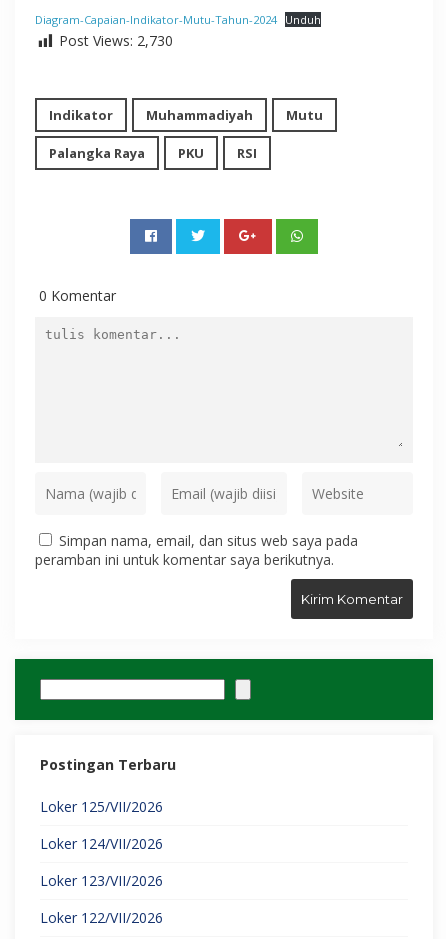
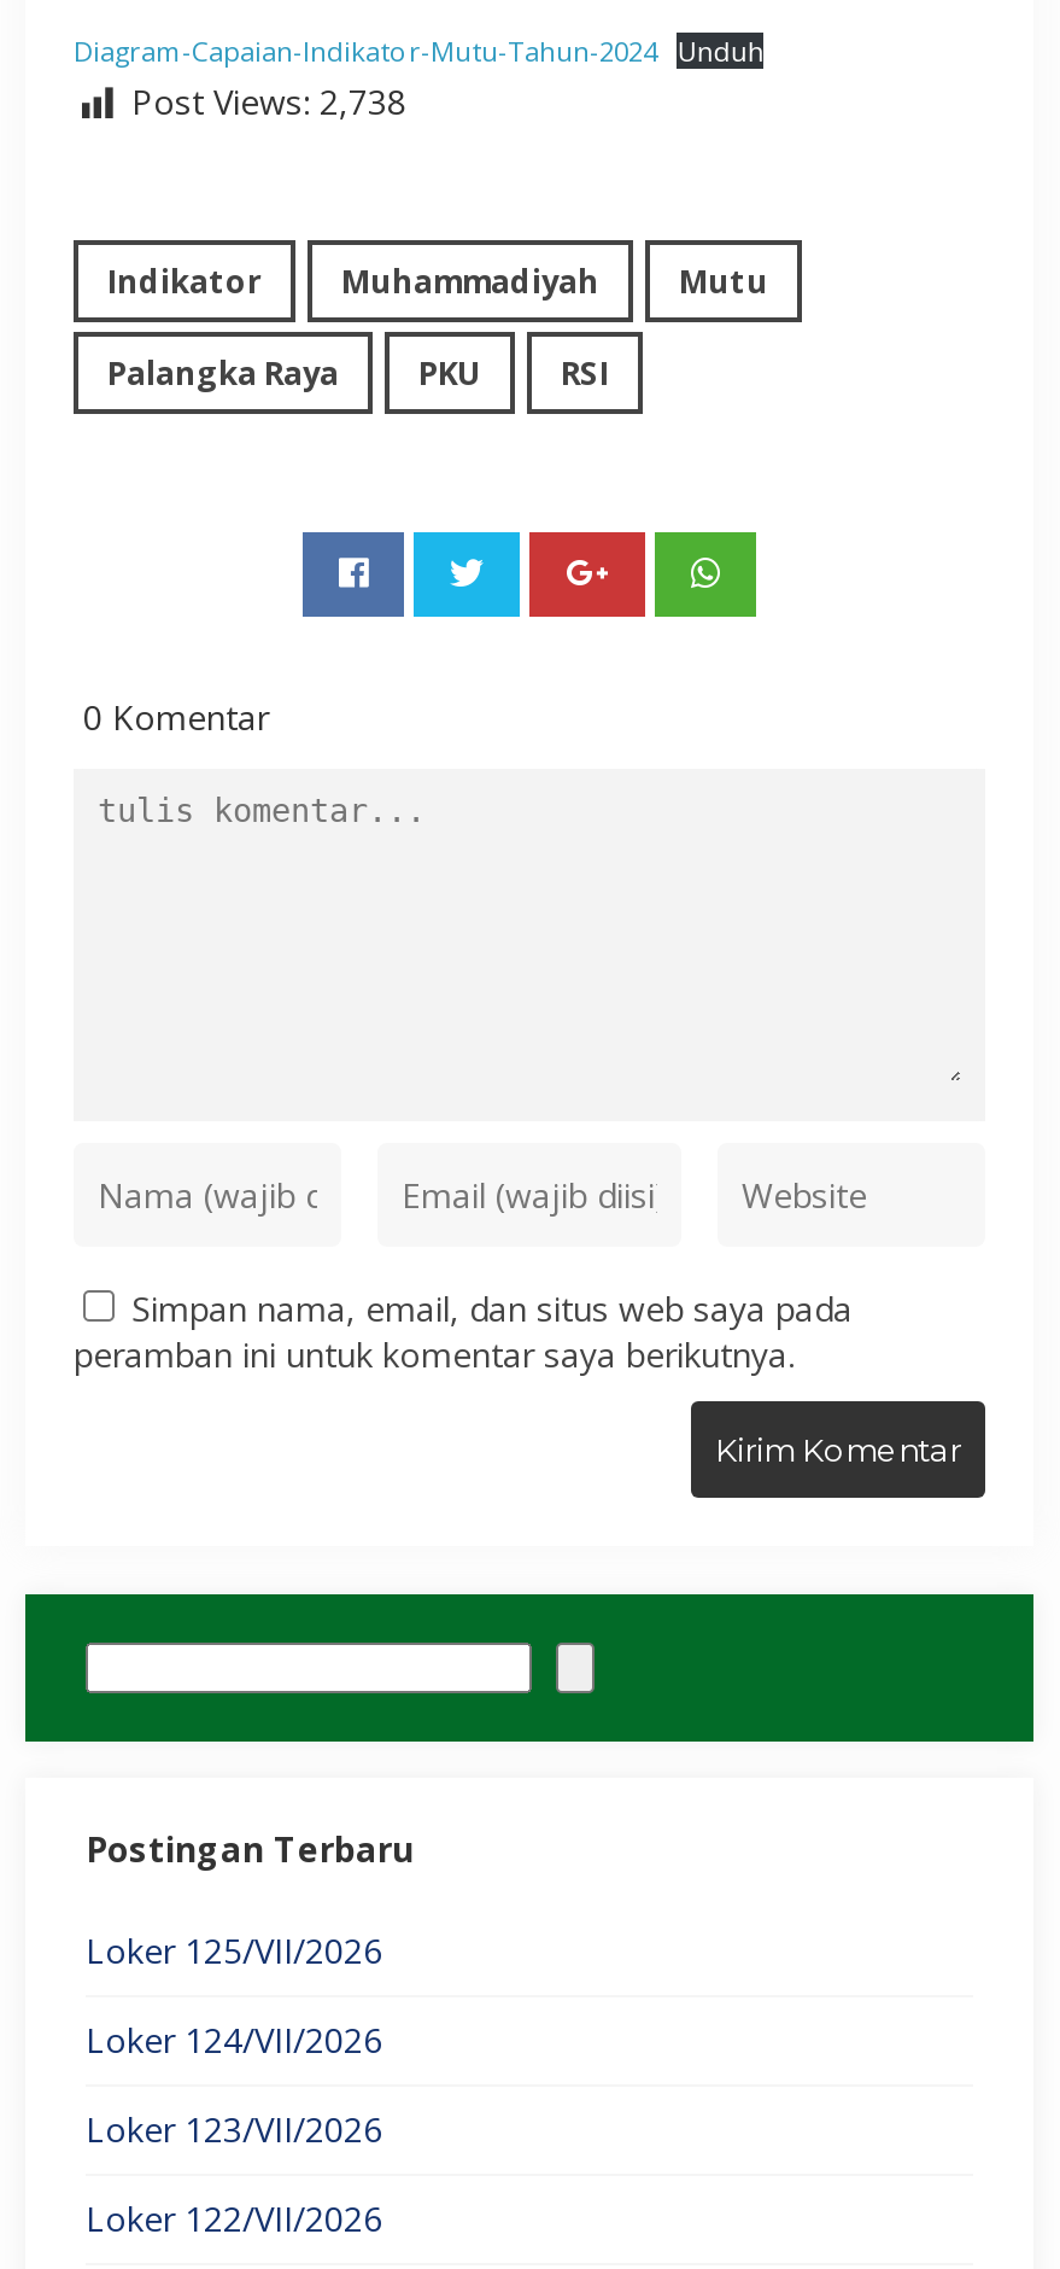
- Post Views: 2,730
+ Post Views: 2,738
